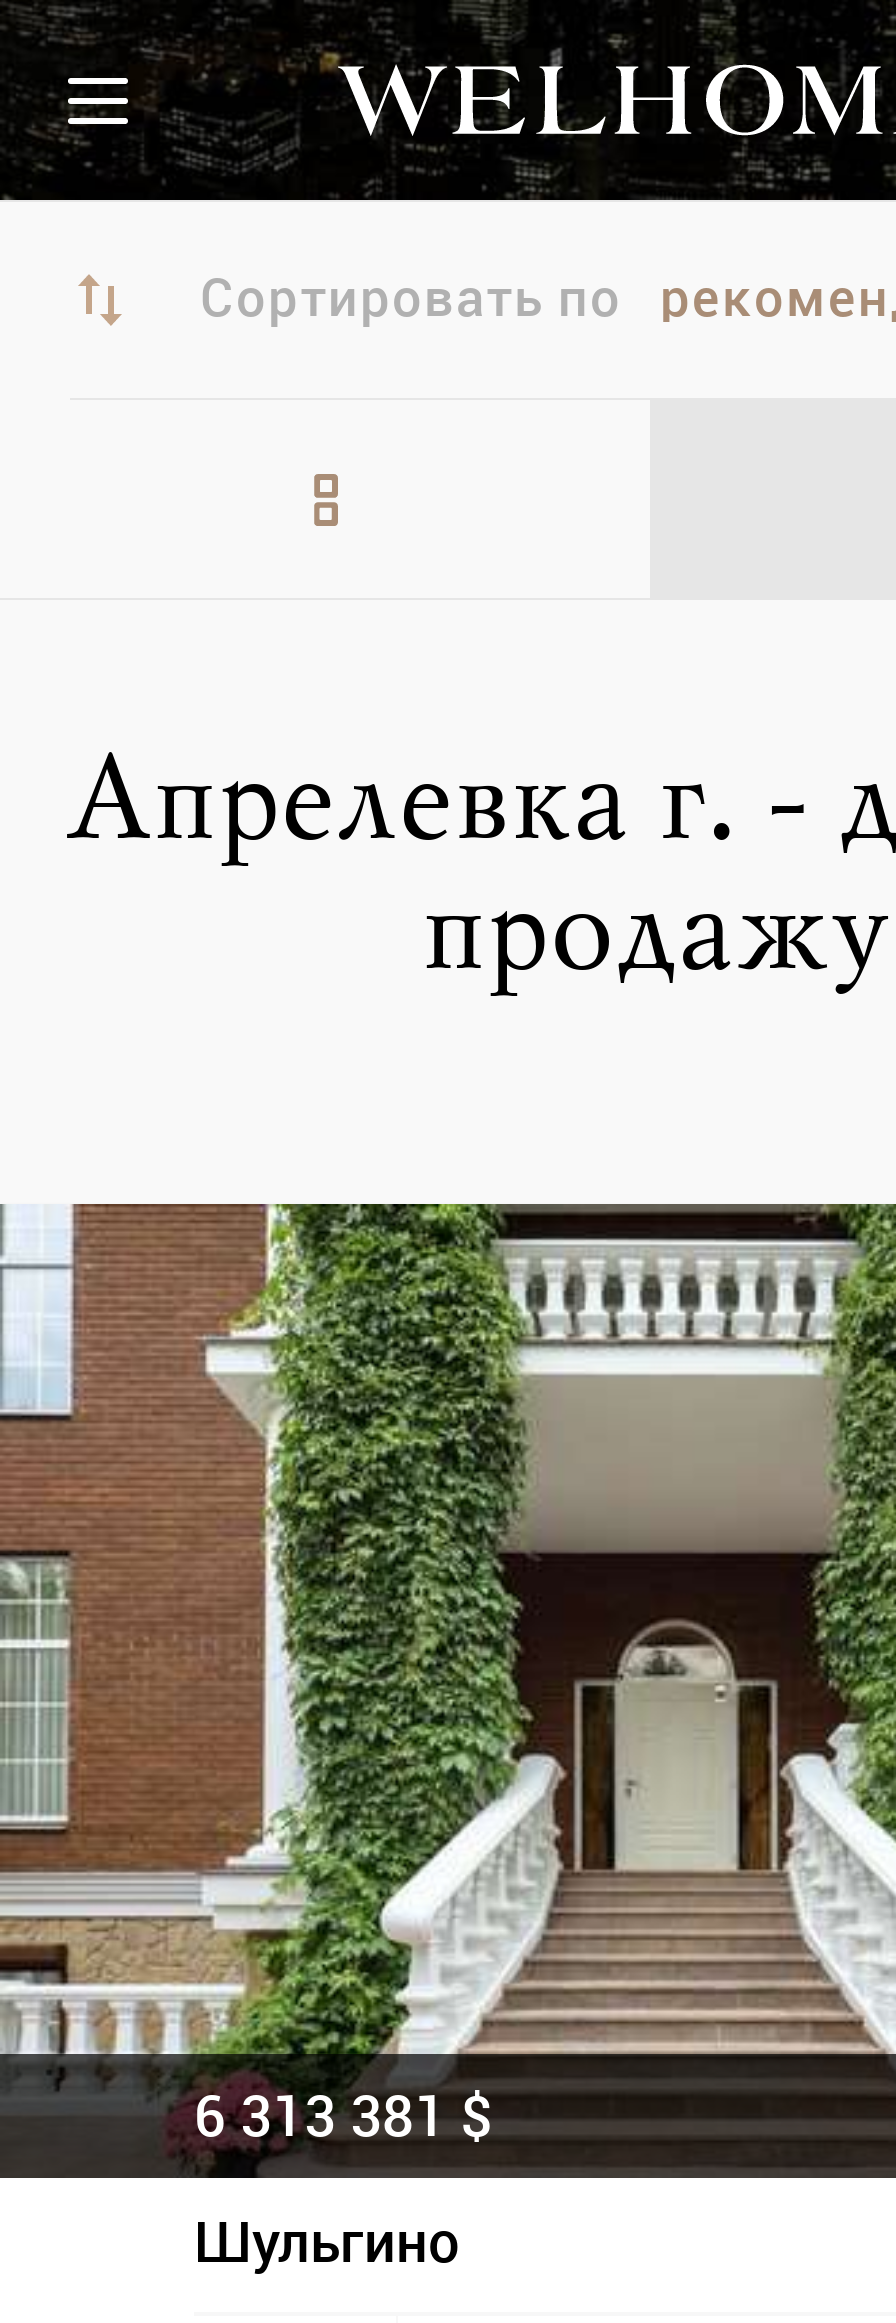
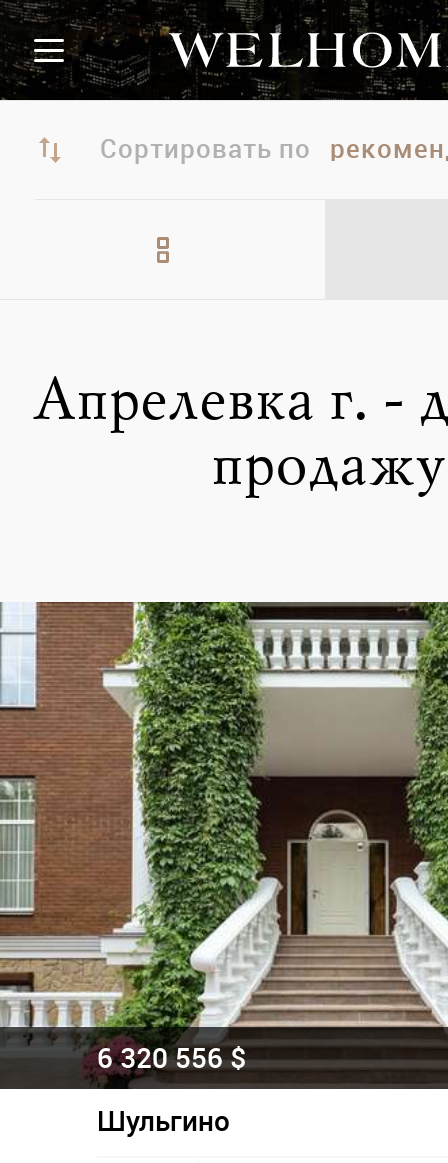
- 6 313 381 $
+ 6 320 556 $
